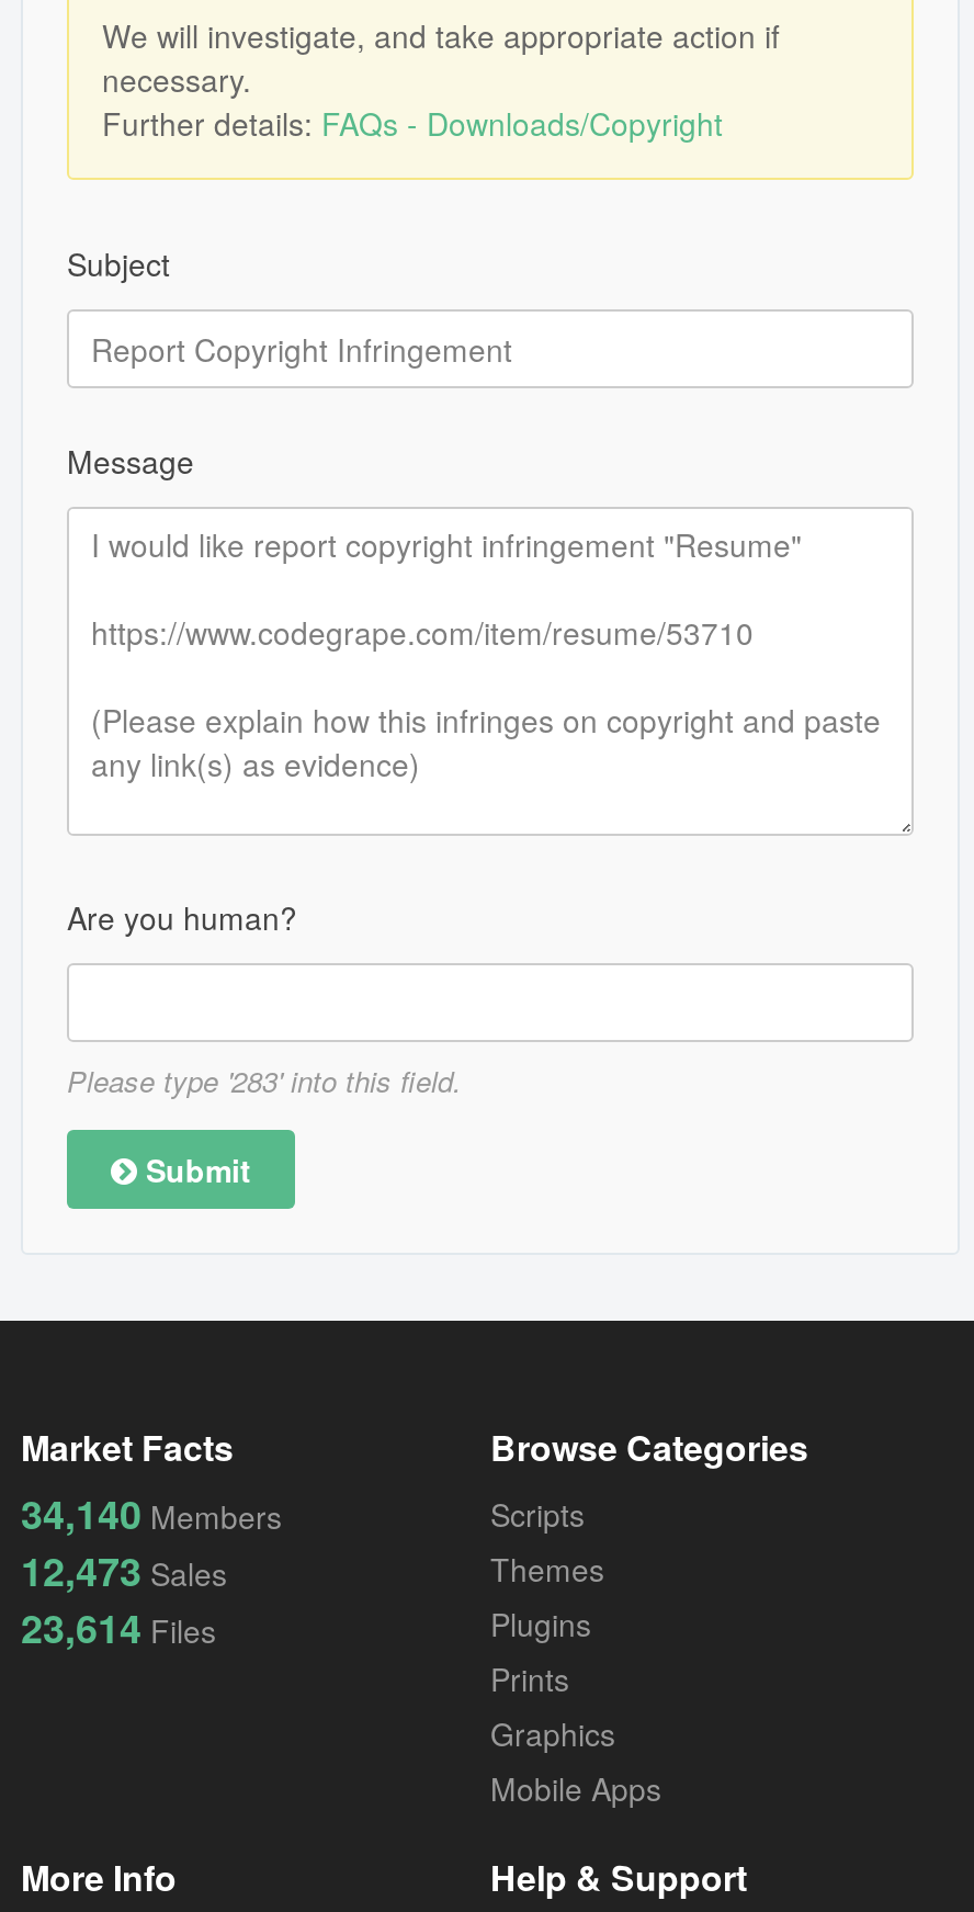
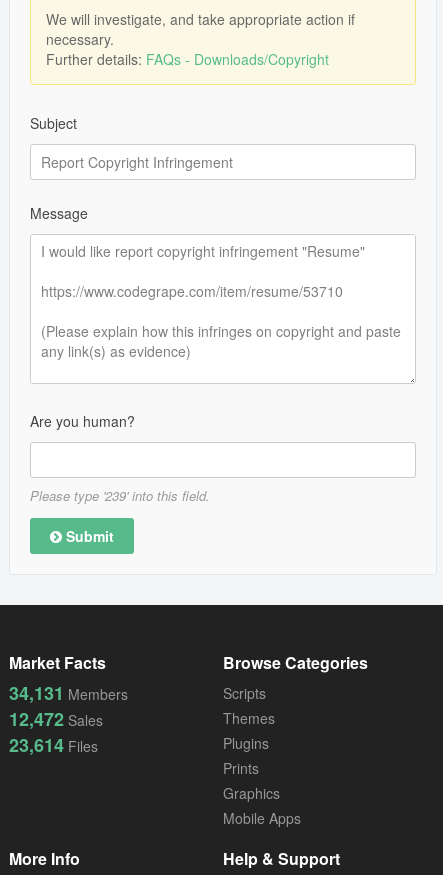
- Please type '283' into this field.
+ Please type '239' into this field.

- 34,140 Members
+ 34,131 Members

- 12,473 Sales
+ 12,472 Sales
